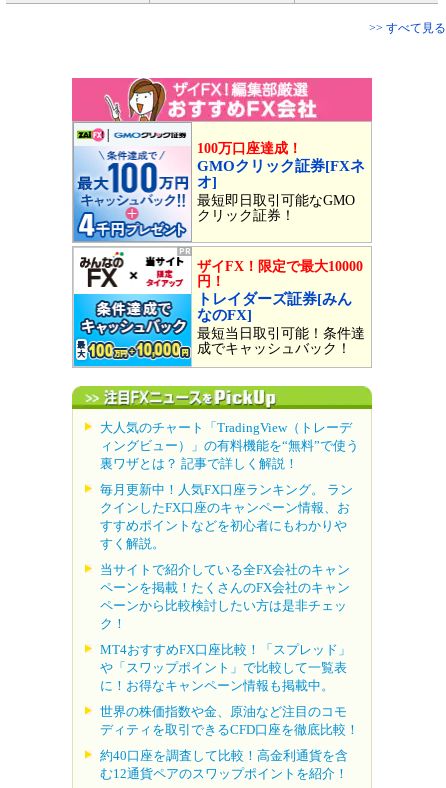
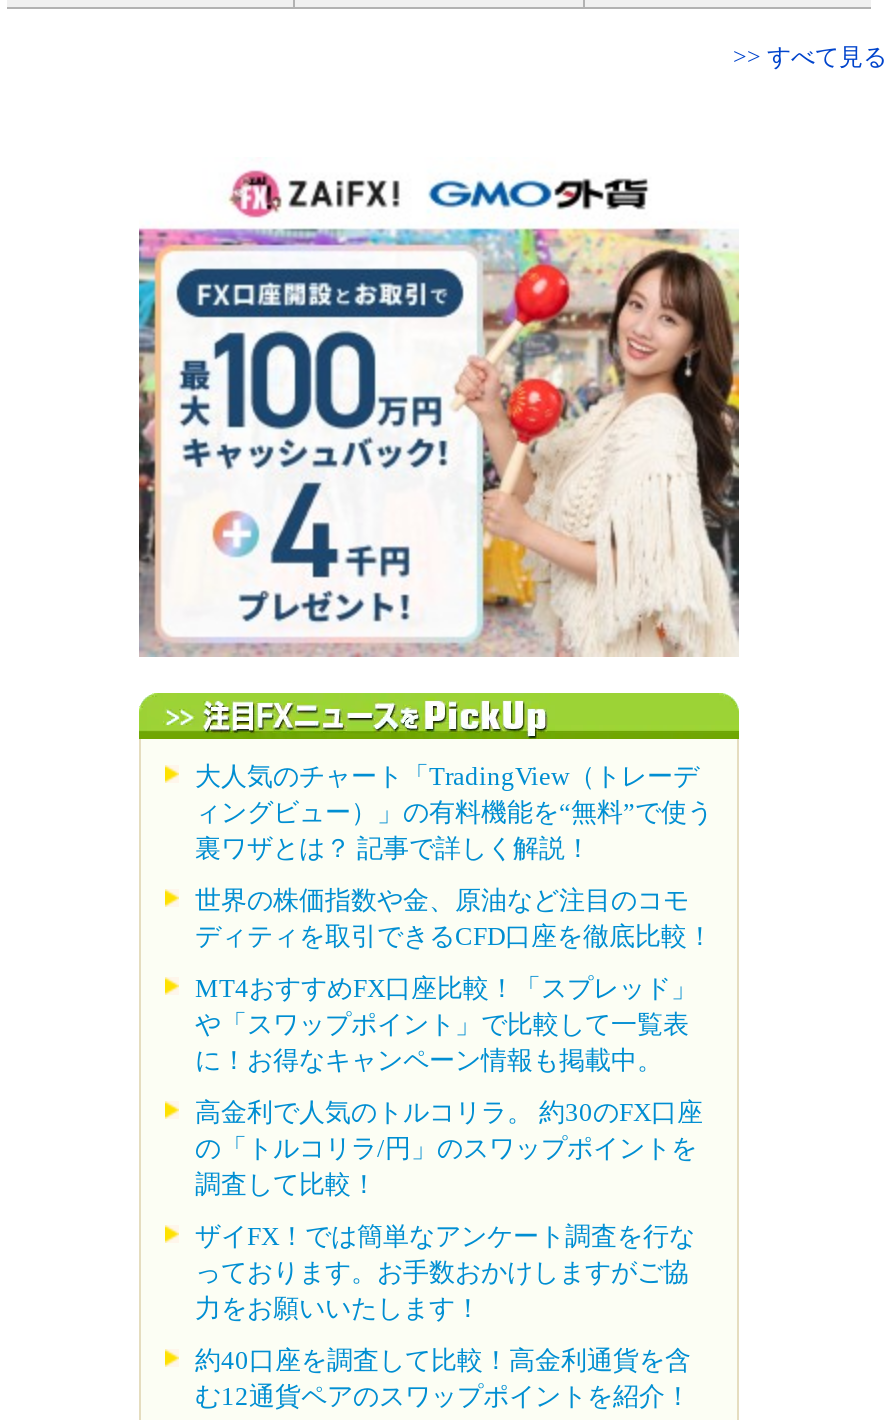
- [image]
+ [image]

- 100万口座達成！
- GMOクリック証券[FXネ
- オ]
- 最短即日取引可能なGMO
- クリック証券！
- ザイFX！限定で最大10000
- 円！
- トレイダーズ証券[みん
- なのFX]
- 最短当日取引可能！条件達
- 成でキャッシュバック！

- 毎月更新中！人気FX口座ランキング。 ラン
- クインしたFX口座のキャンペーン情報、お
- すすめポイントなどを初心者にもわかりや
- すく解説。
- 当サイトで紹介している全FX会社のキャン
- ペーンを掲載！たくさんのFX会社のキャン
- ペーンから比較検討したい方は是非チェッ
- ク！

moved up: MT4おすすめFX口座比較！「スプレッド」 | や「スワップポイント」で比較して一覧表 | に！お得なキャンペーン情報も掲載中。

+ 高金利で人気のトルコリラ。 約30のFX口座
+ の「トルコリラ/円」のスワップポイントを
+ 調査して比較！
+ ザイFX！では簡単なアンケート調査を行な
+ っております。お手数おかけしますがご協
+ 力をお願いいたします！

moved up: 世界の株価指数や金、原油など注目のコモ | ディティを取引できるCFD口座を徹底比較！
